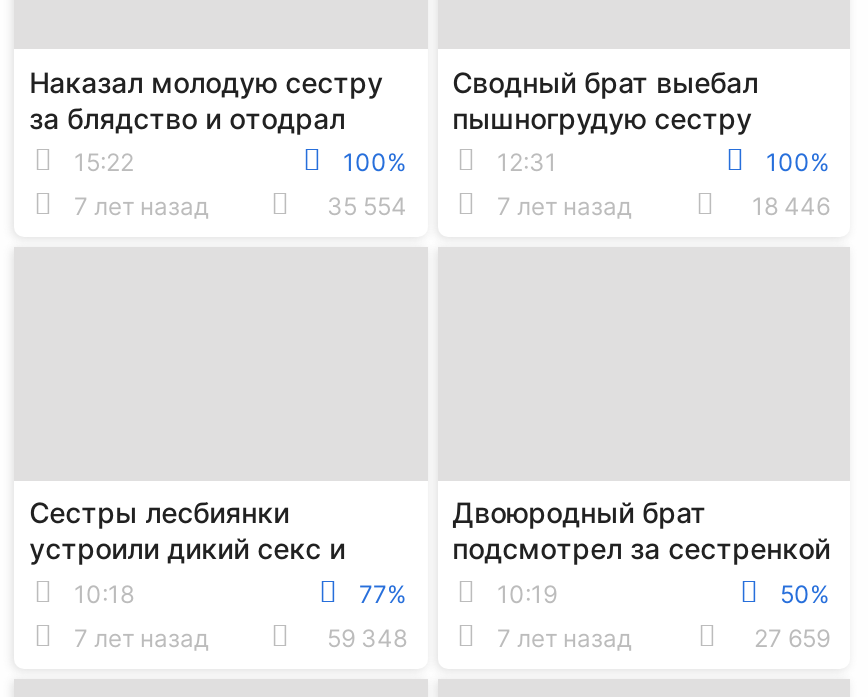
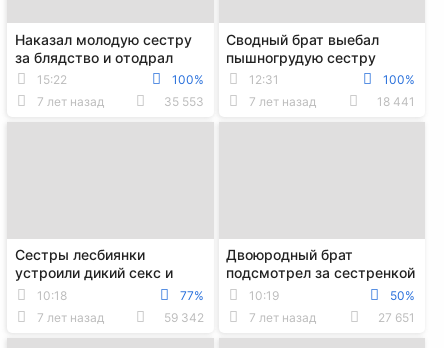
- 35 554
+ 35 553

- 18 446
+ 18 441

- 59 348
+ 59 342

- 27 659
+ 27 651
